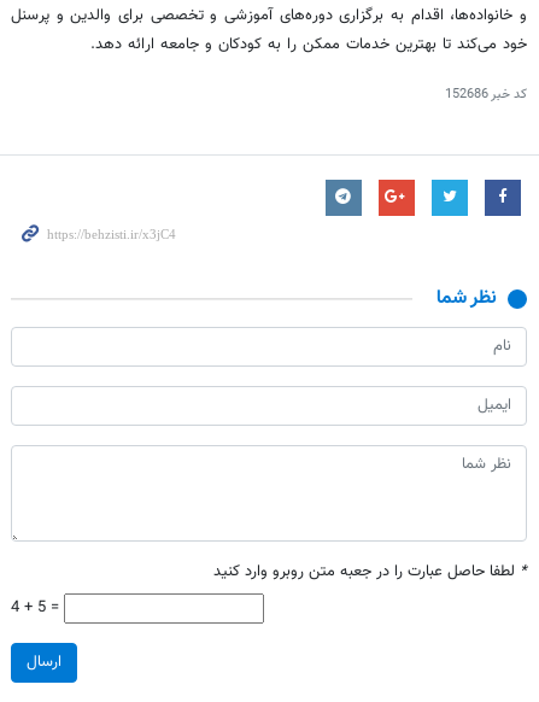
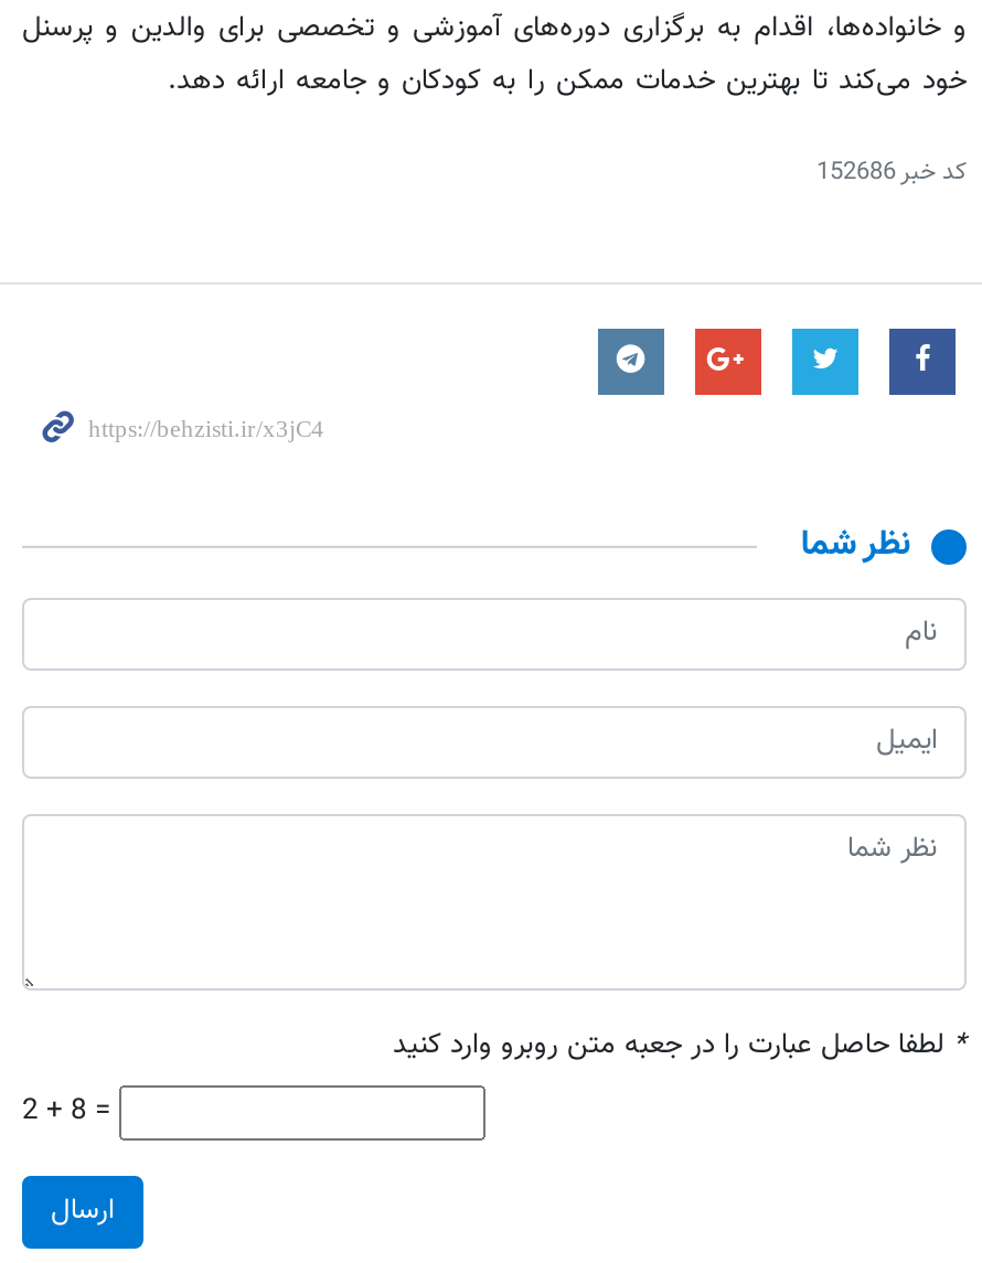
- 4 + 5 =
+ 2 + 8 =
